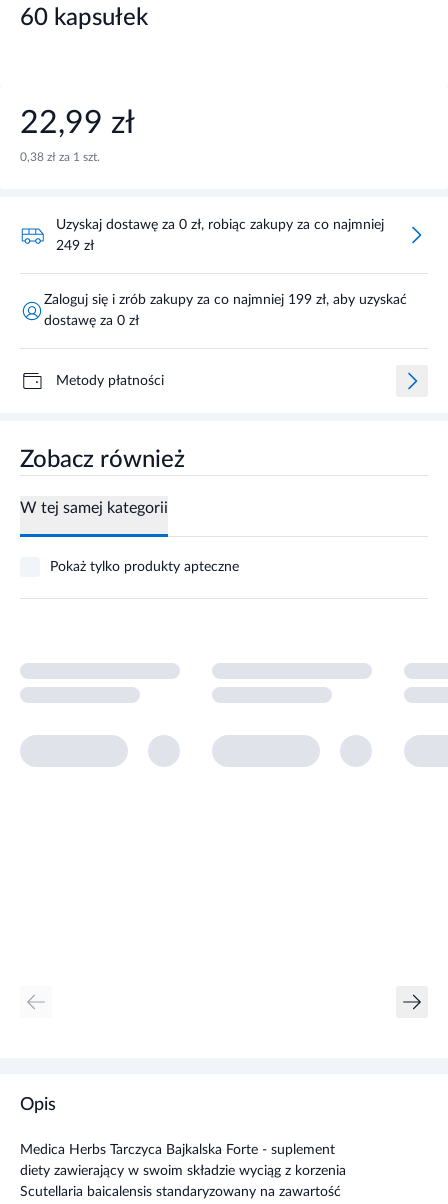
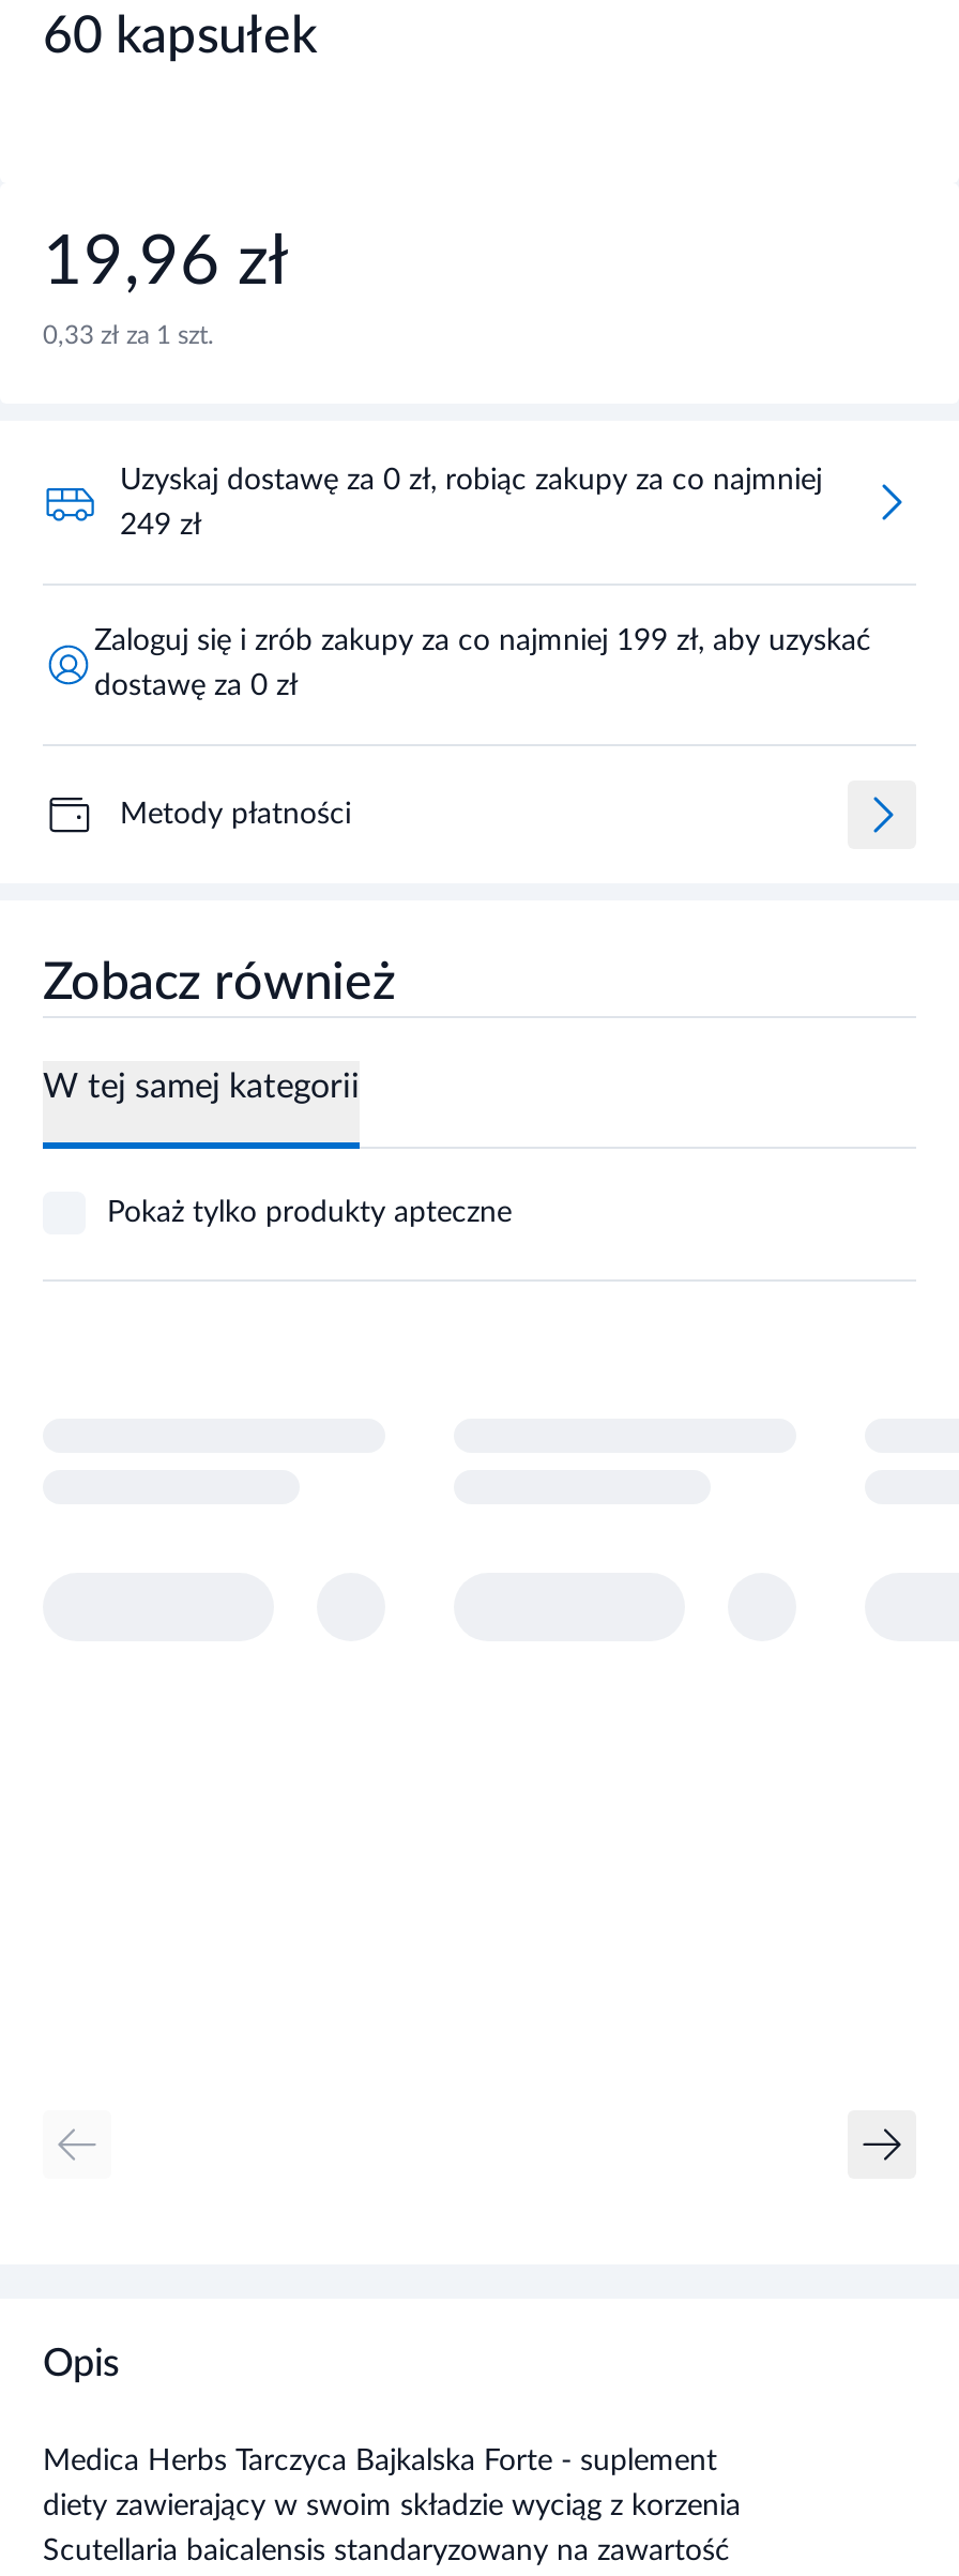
- 22,99 zł
+ 19,96 zł

- 0,38 zł za 1 szt.
+ 0,33 zł za 1 szt.
